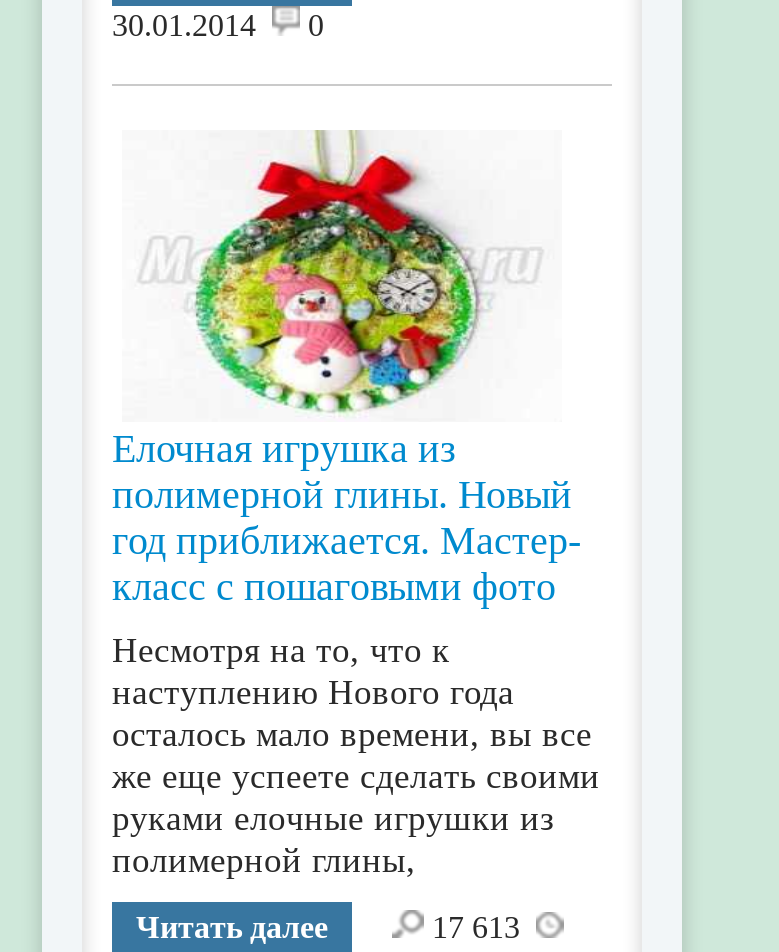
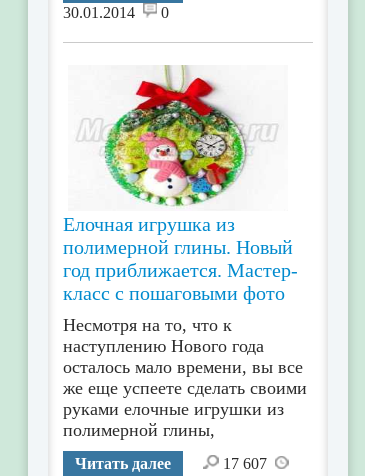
- 17 613
+ 17 607
